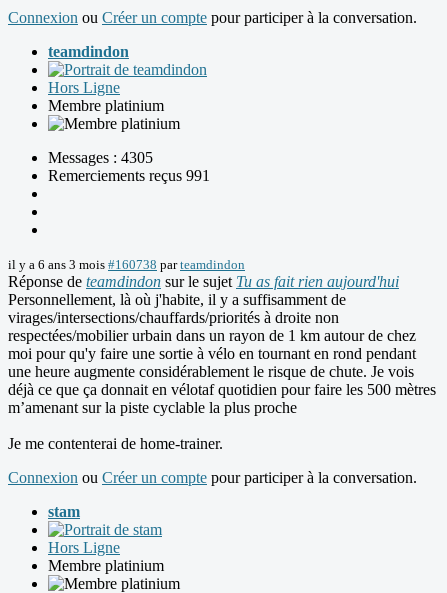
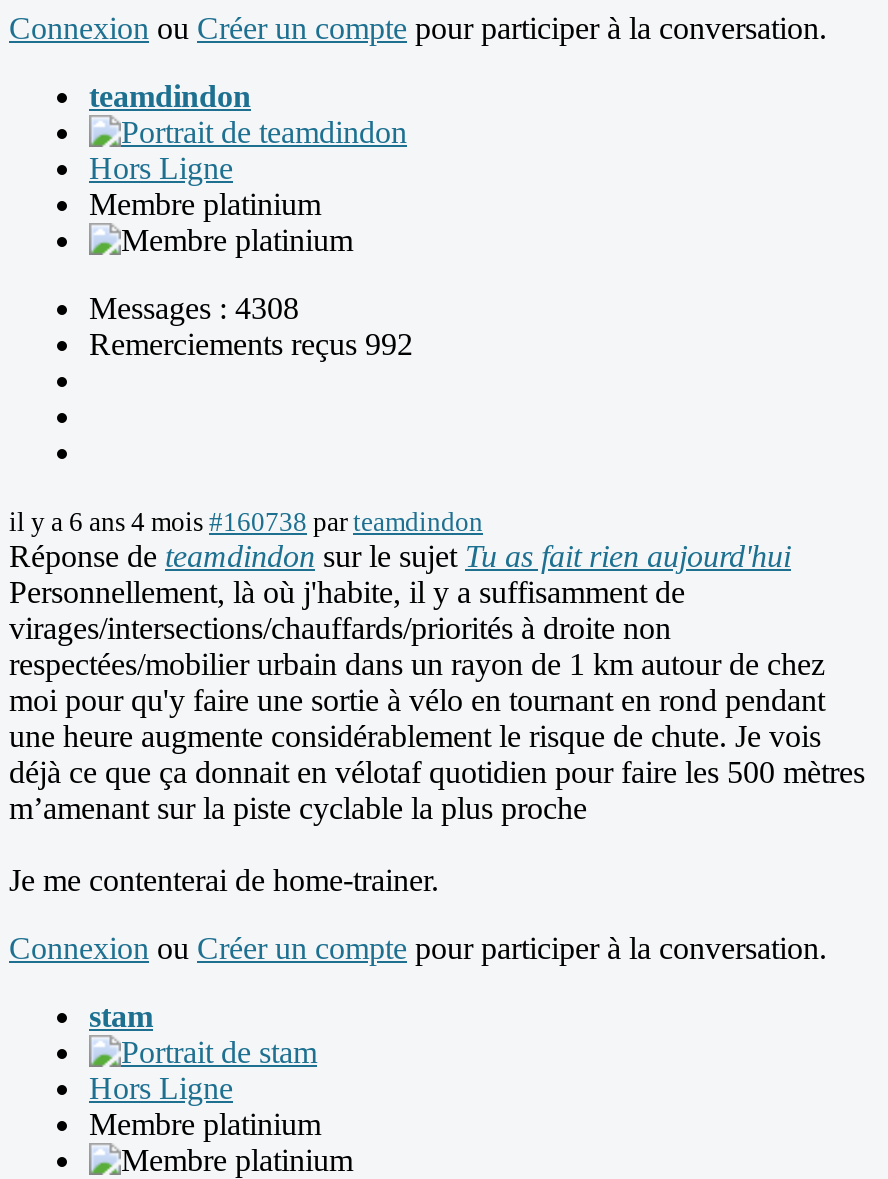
- Messages : 4305
+ Messages : 4308

- Remerciements reçus 991
+ Remerciements reçus 992

- il y a 6 ans 3 mois #160738 par teamdindon
+ il y a 6 ans 4 mois #160738 par teamdindon
